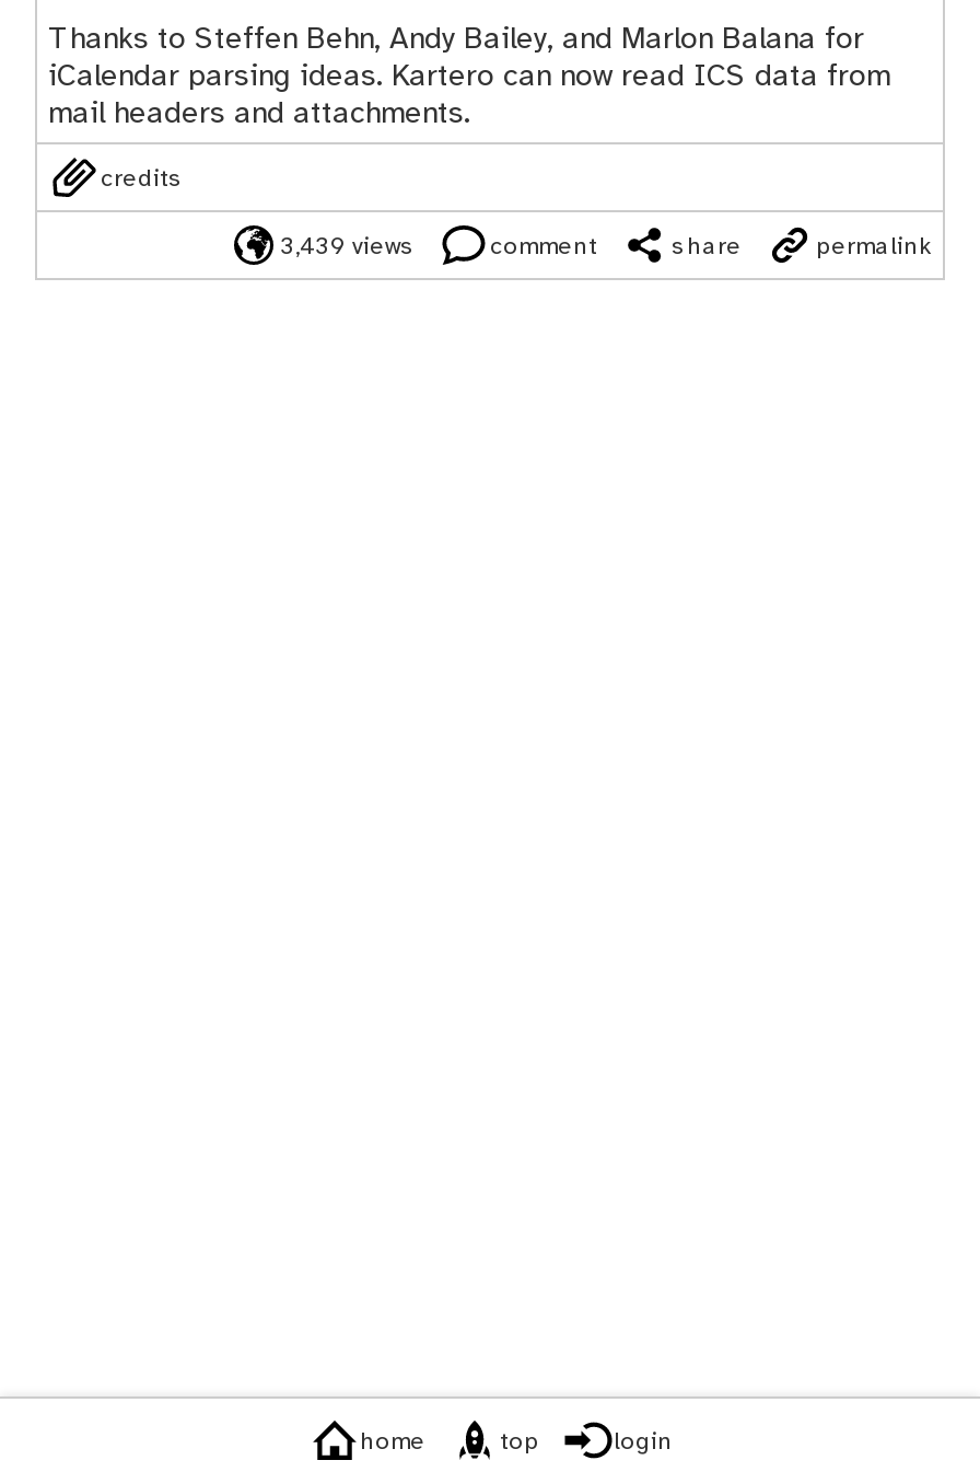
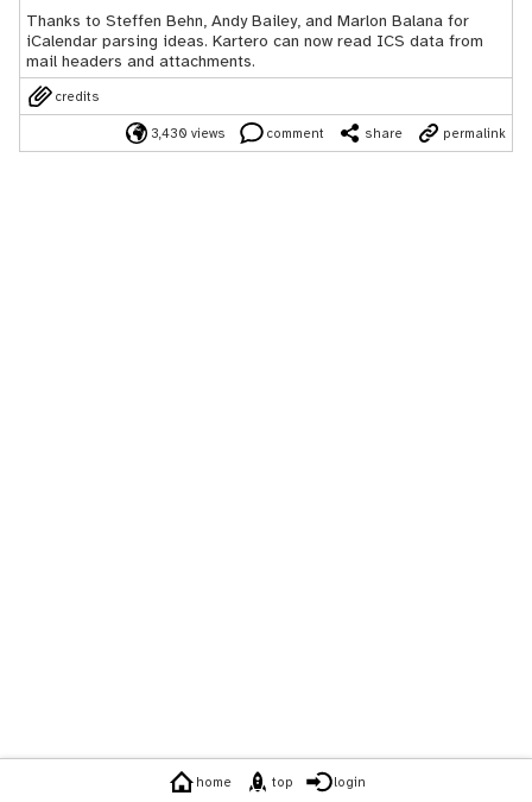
- 3,439 views
+ 3,430 views
